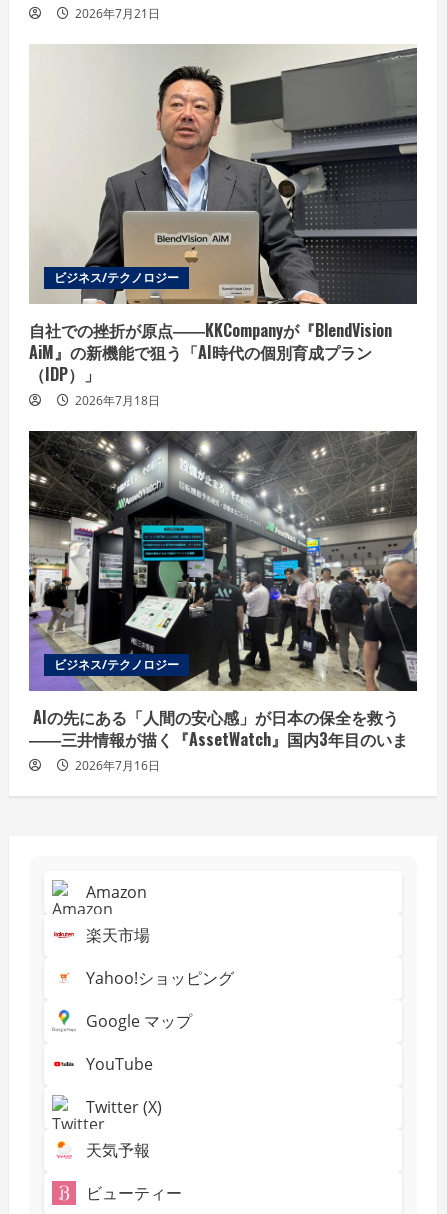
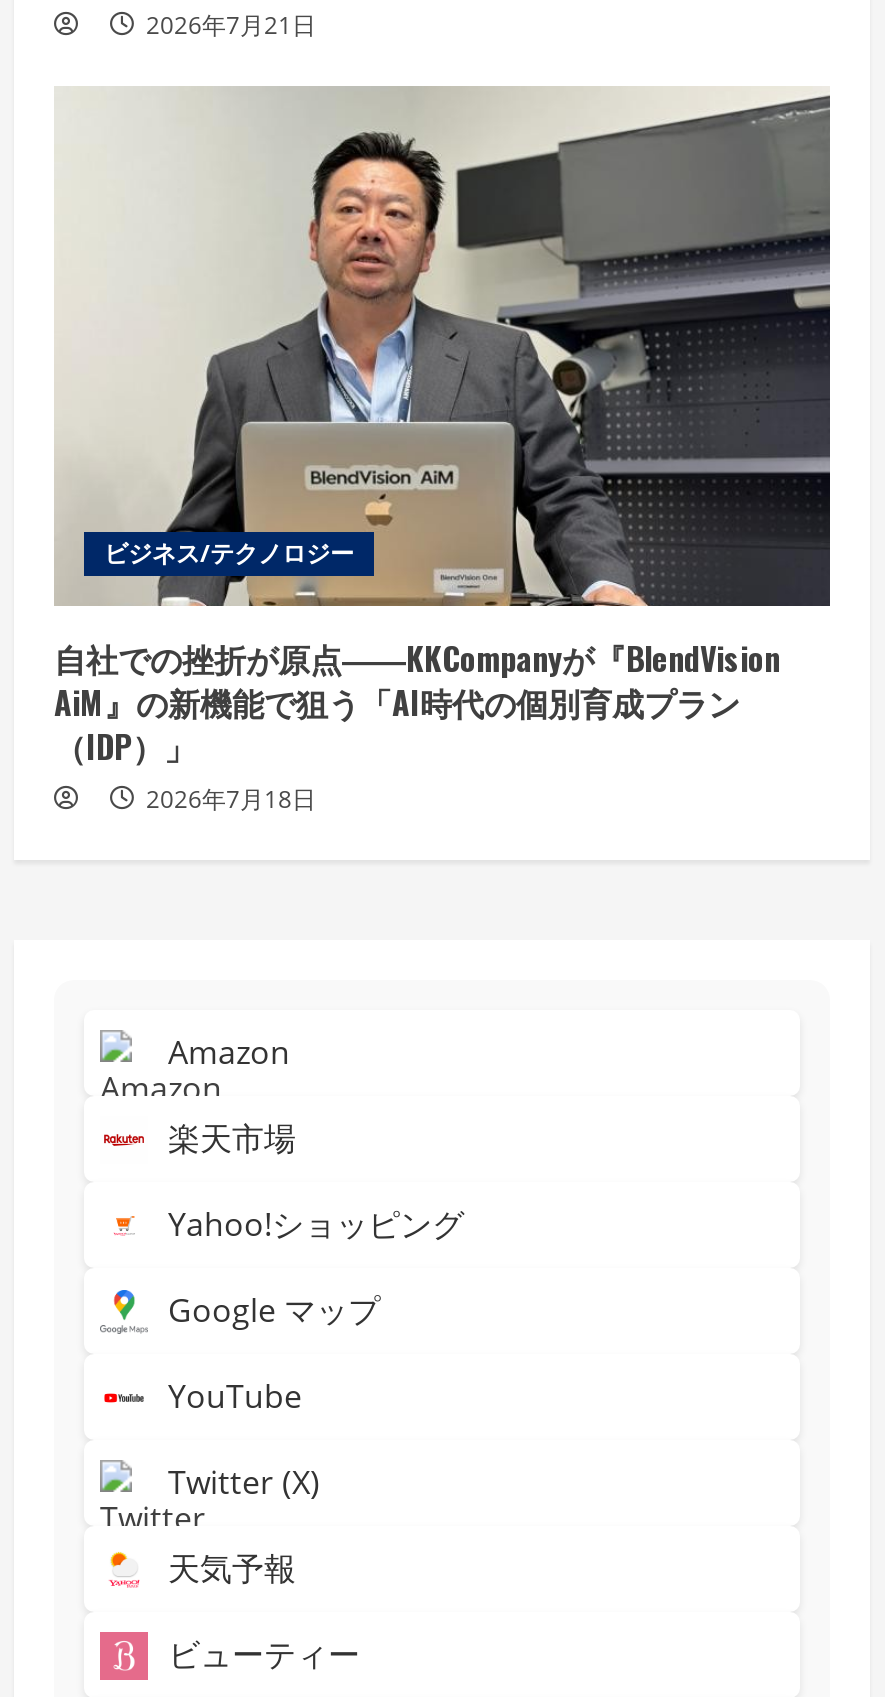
- [image]
- ビジネス/テクノロジー
- AIの先にある「人間の安心感」が日本の保全を救う
- ――三井情報が描く『AssetWatch』国内3年目のいま
- 2026年7月16日
